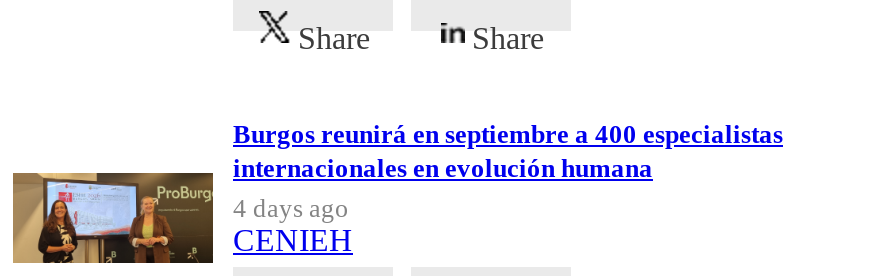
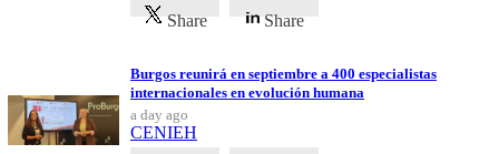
- 4 days ago
+ a day ago
